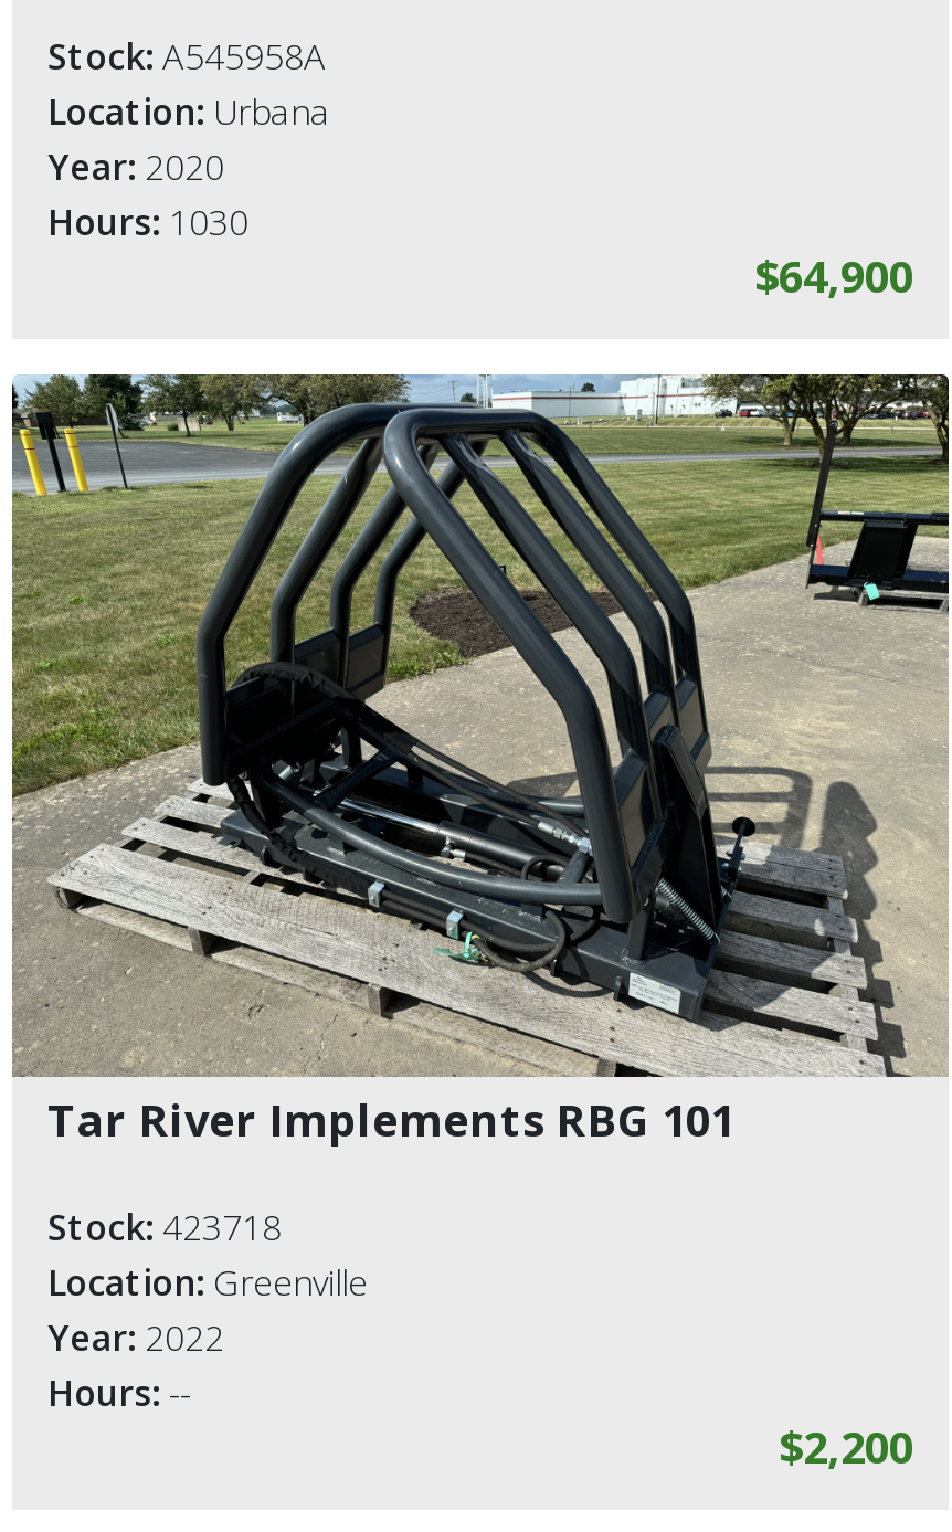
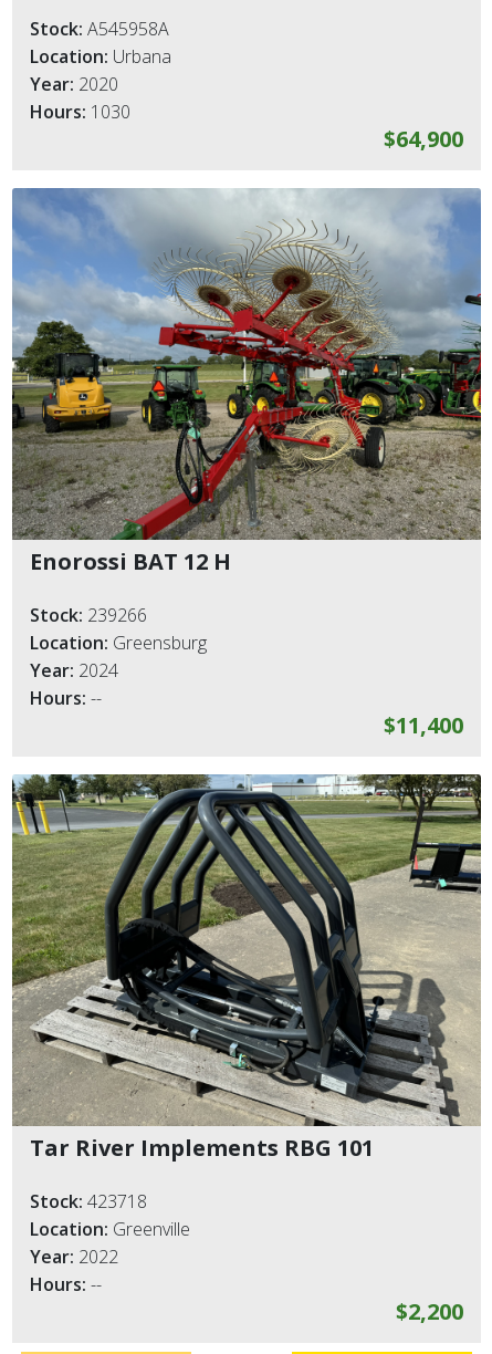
+ [image]
+ Enorossi BAT 12 H
+ Stock: 239266
+ Location: Greensburg
+ Year: 2024
+ Hours: --
+ $11,400
